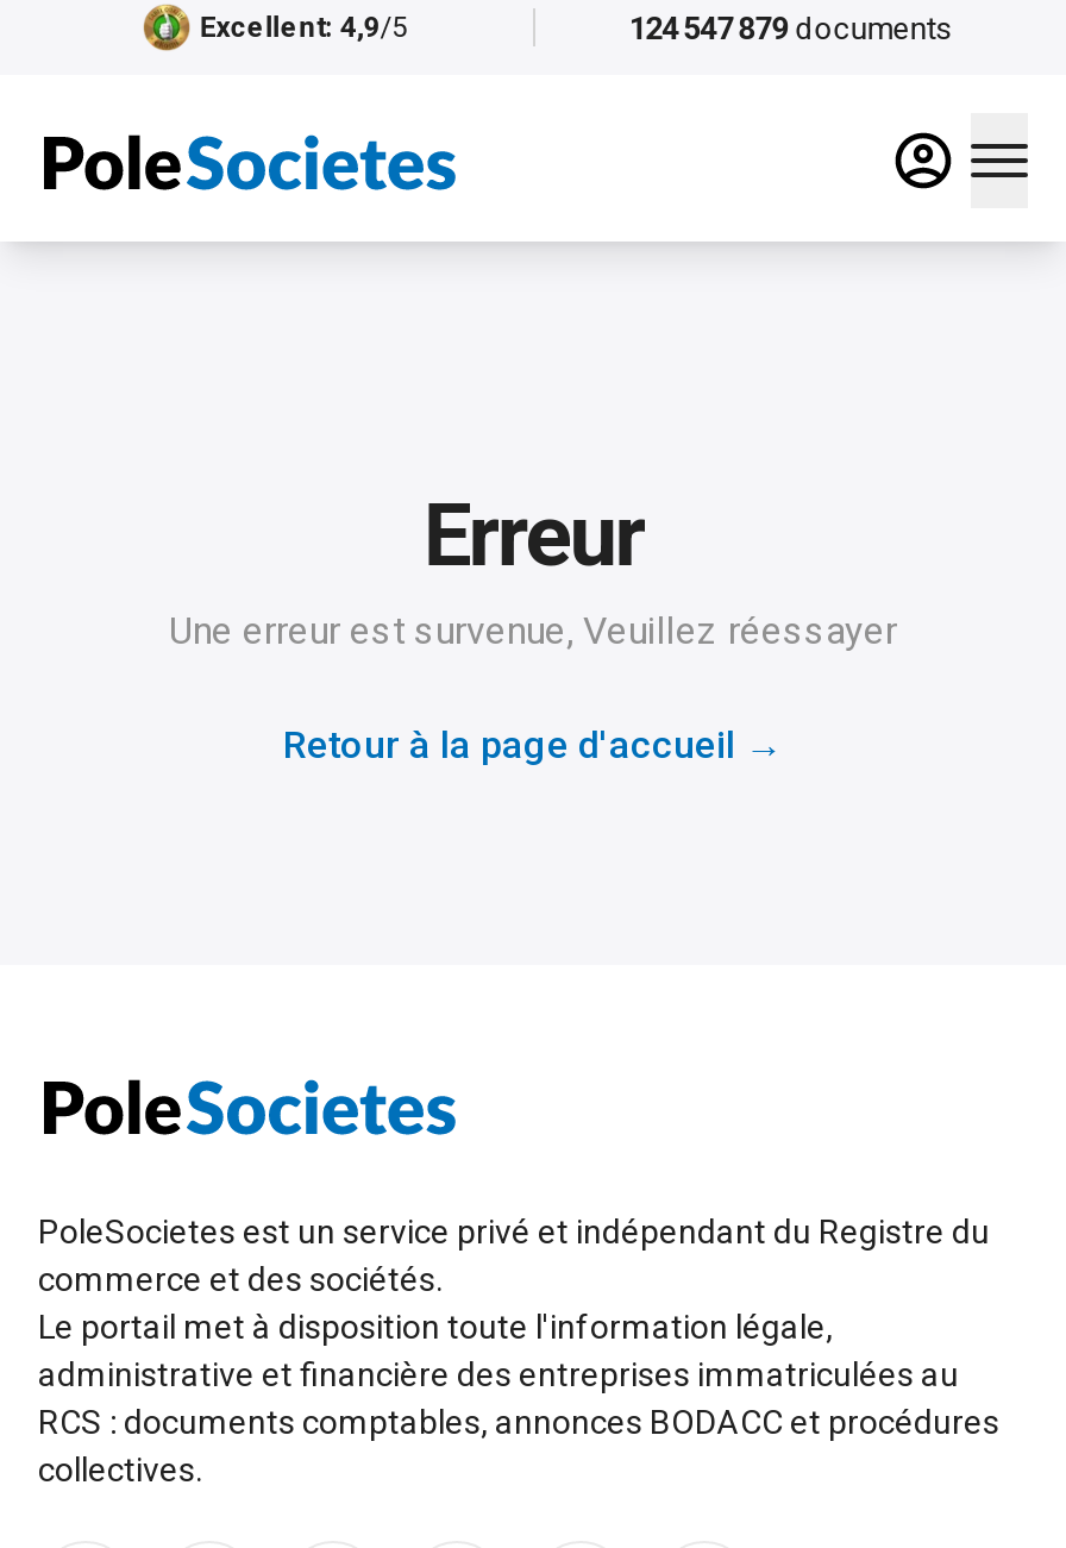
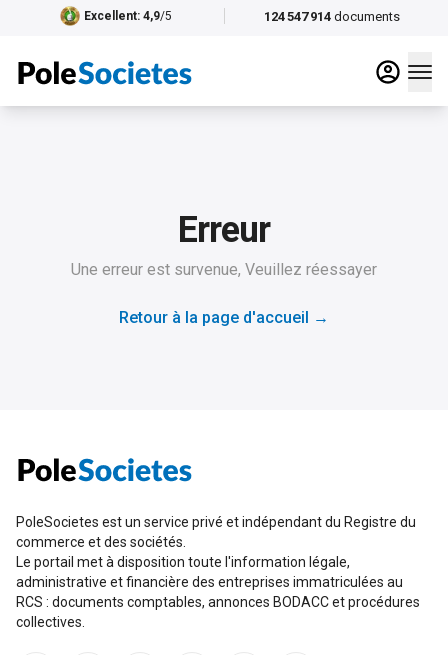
- 124 547 879 documents
+ 124 547 914 documents
